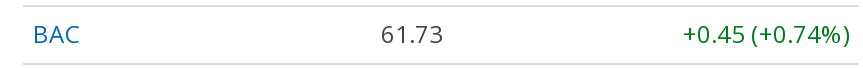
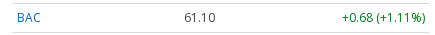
- 61.73
+ 61.10

- +0.45 (+0.74%)
+ +0.68 (+1.11%)
